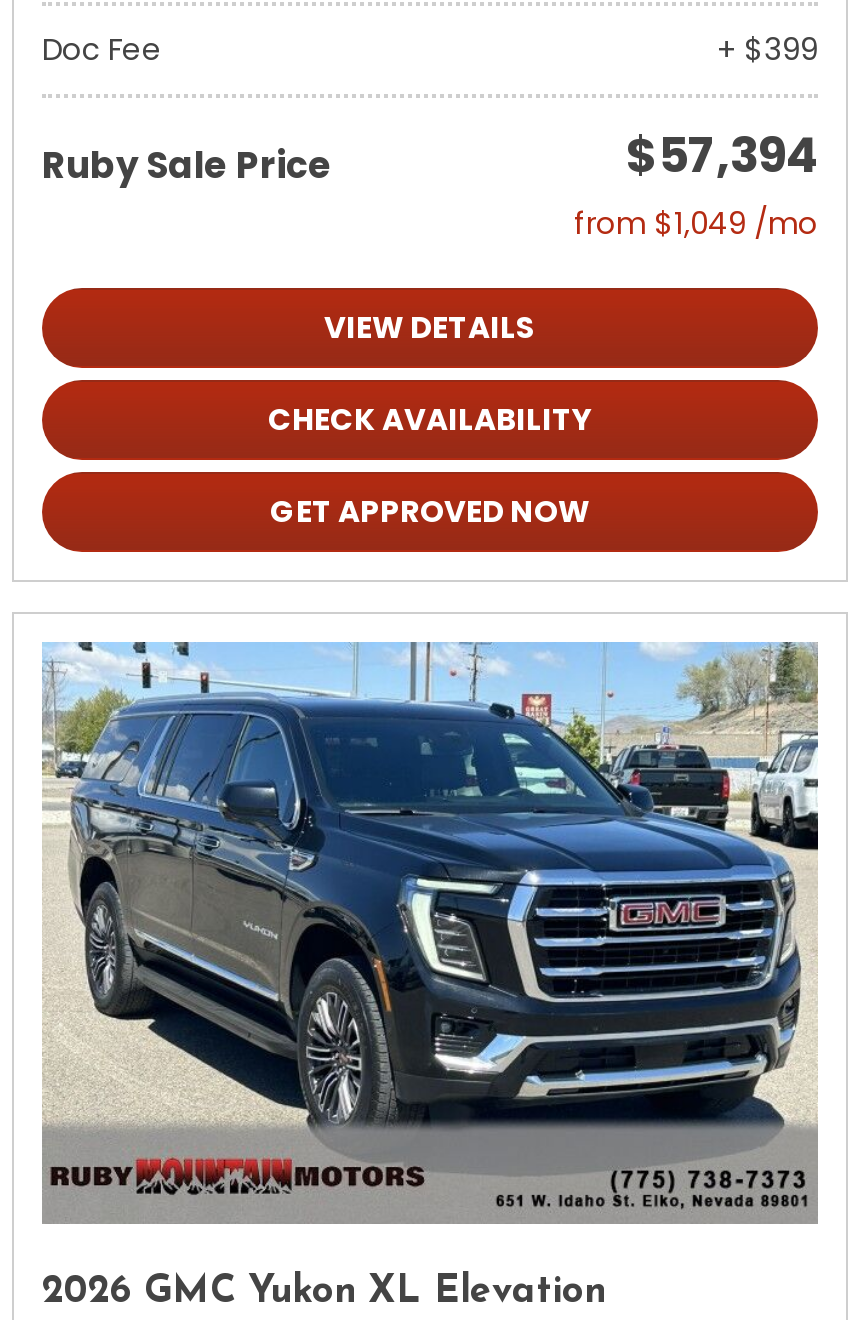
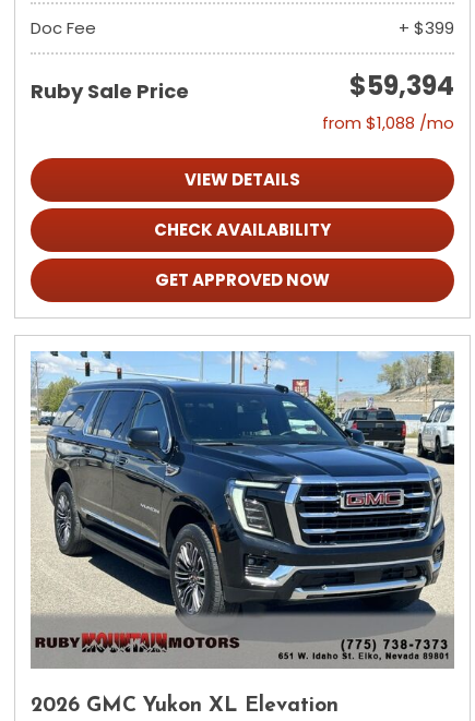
- $57,394
+ $59,394

- from $1,049 /mo
+ from $1,088 /mo
